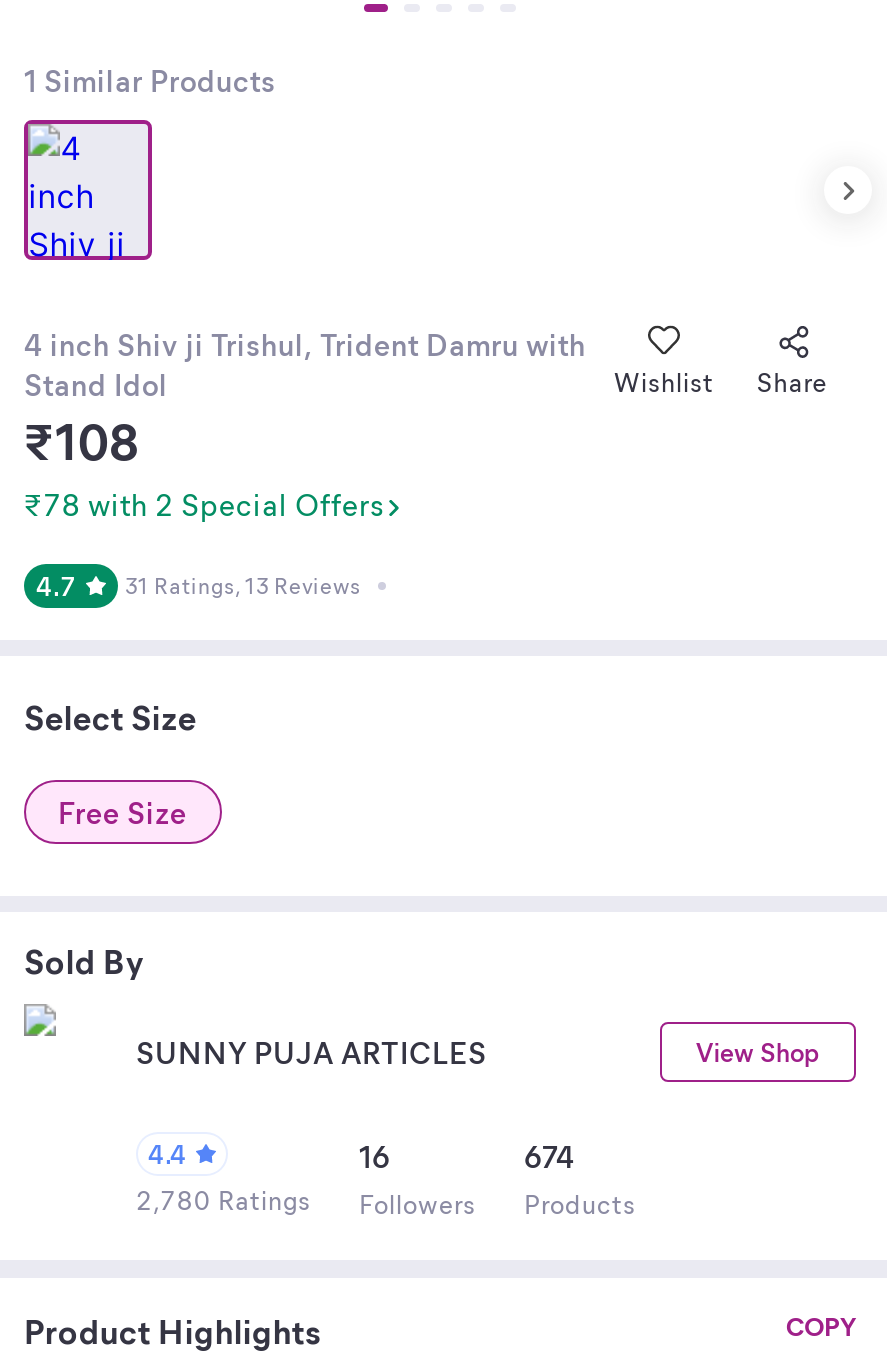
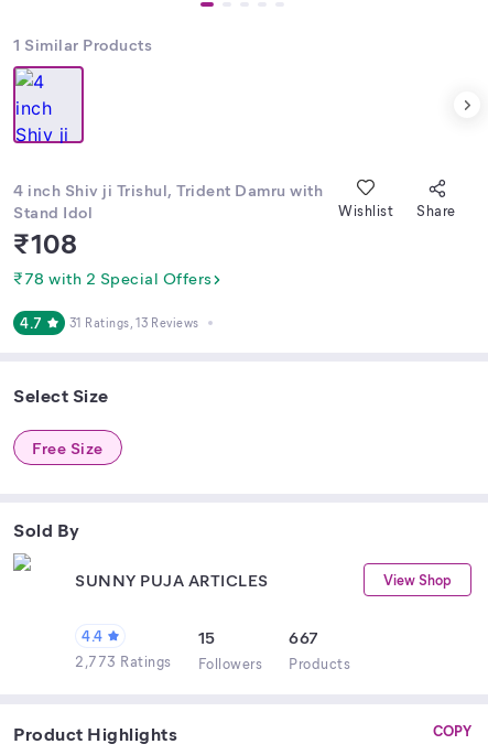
- 16
+ 15

- 674
+ 667

- 2,780 Ratings Followers Products
+ 2,773 Ratings Followers Products
